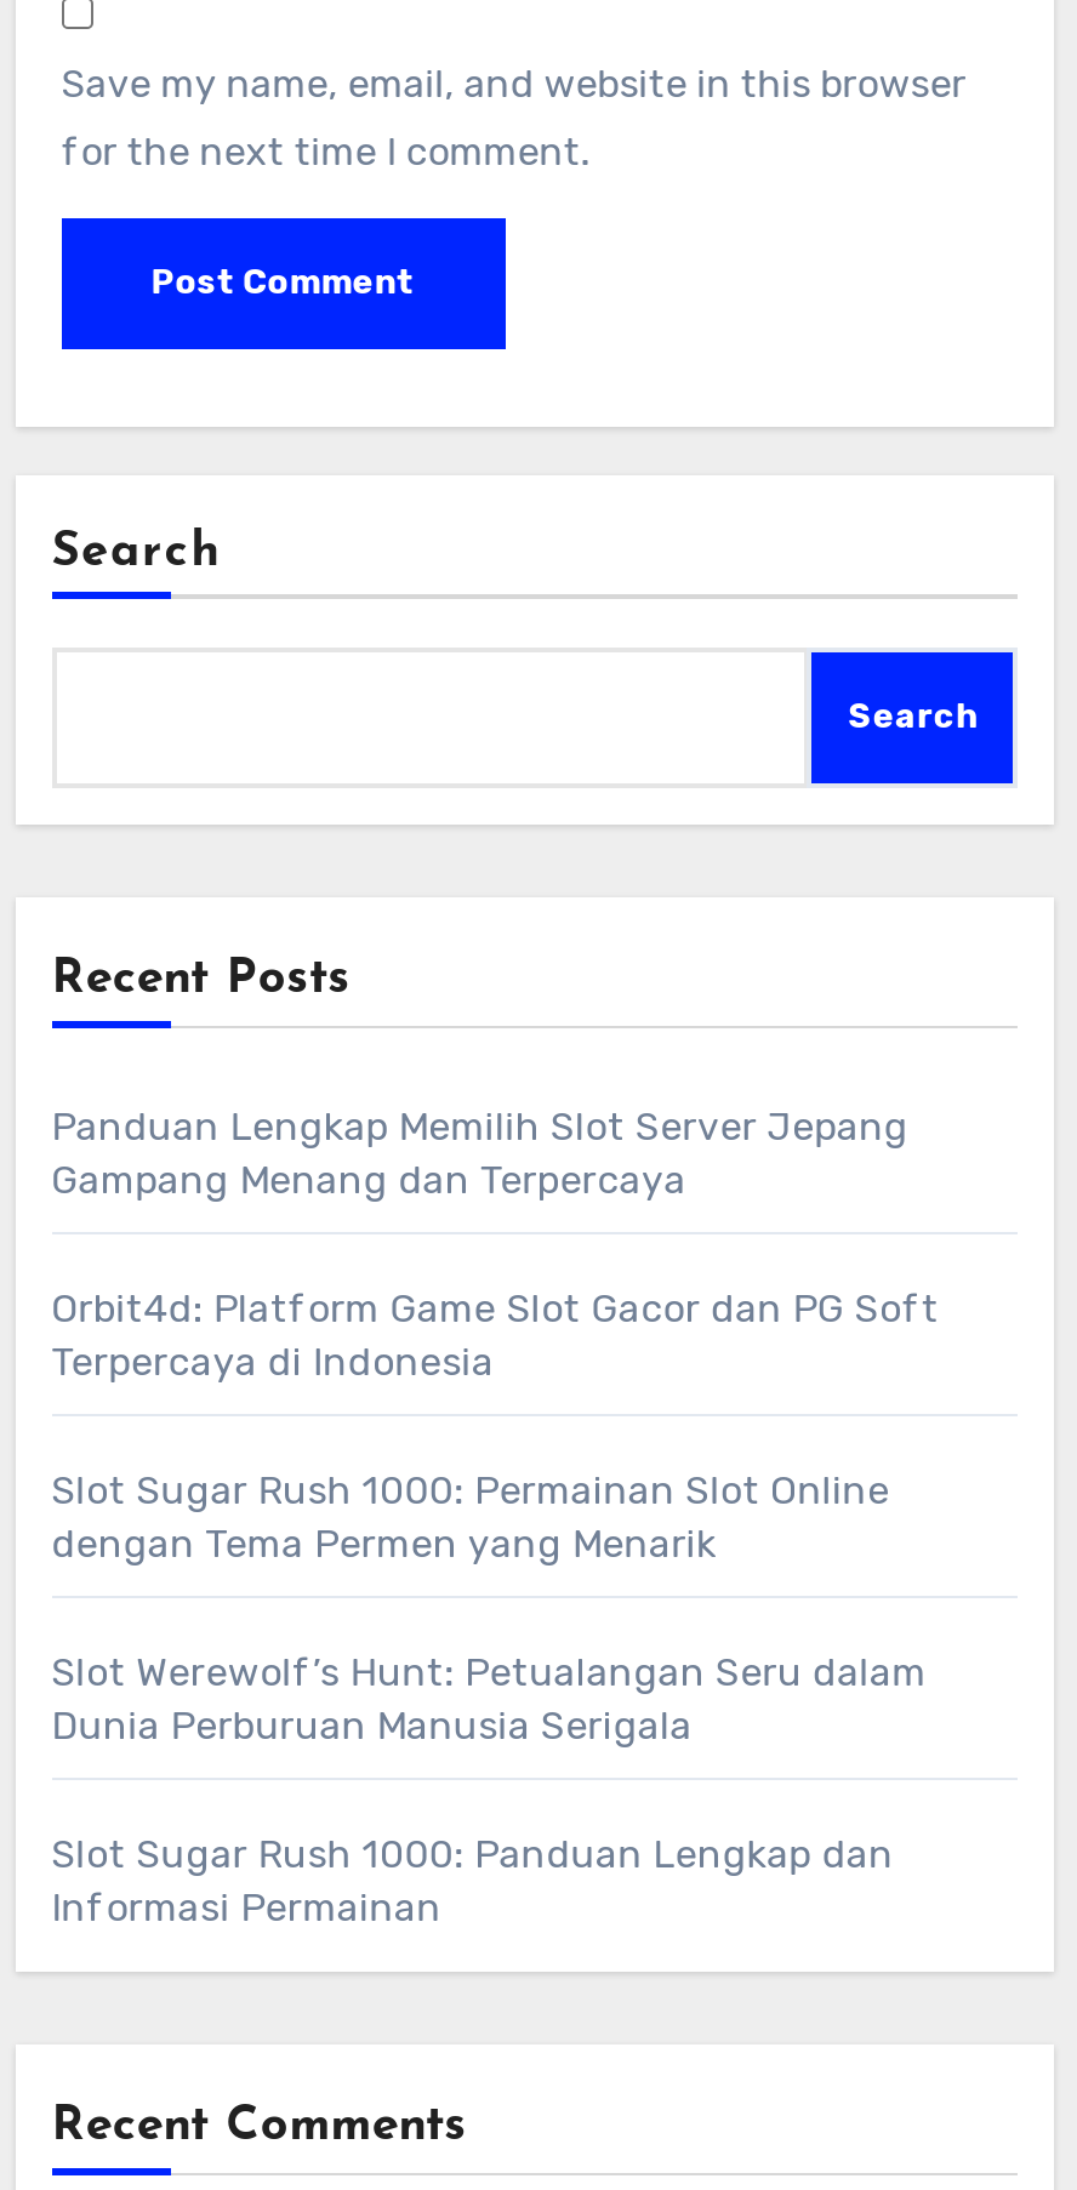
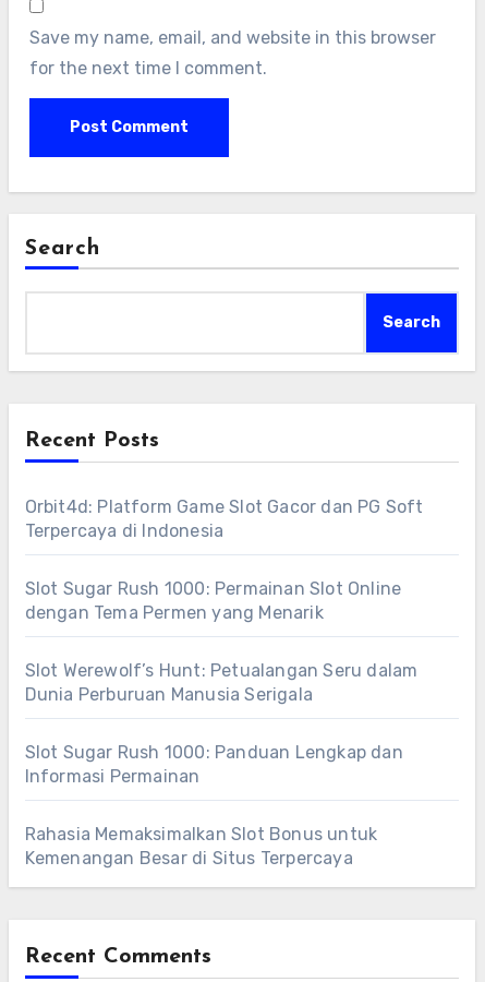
- Panduan Lengkap Memilih Slot Server Jepang
- Gampang Menang dan Terpercaya

moved up: Orbit4d: Platform Game Slot Gacor dan PG Soft | Terpercaya di Indonesia | Slot Sugar Rush 1000: Permainan Slot Online | dengan Tema Permen yang Menarik | Slot Werewolf’s Hunt: Petualangan Seru dalam | Dunia Perburuan Manusia Serigala | Slot Sugar Rush 1000: Panduan Lengkap dan | Informasi Permainan

+ Rahasia Memaksimalkan Slot Bonus untuk
+ Kemenangan Besar di Situs Terpercaya
